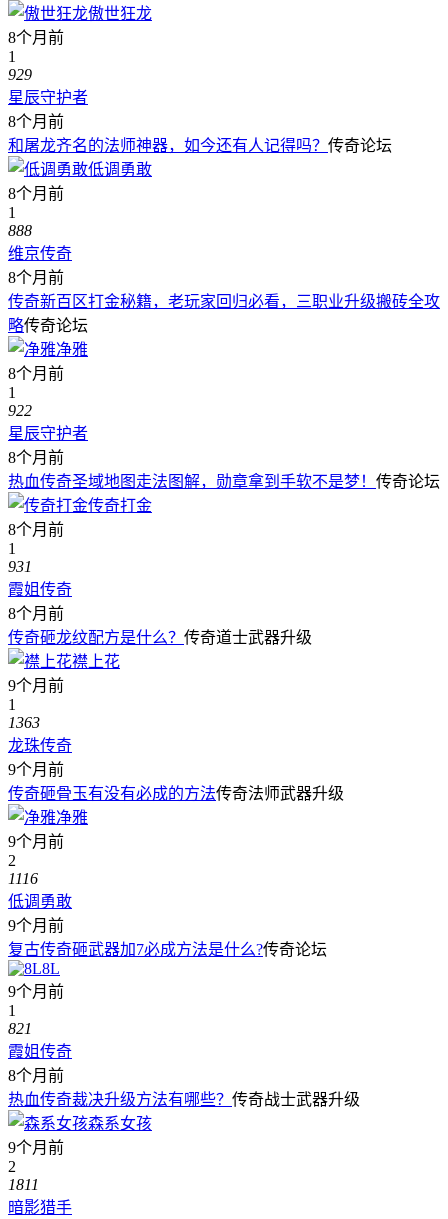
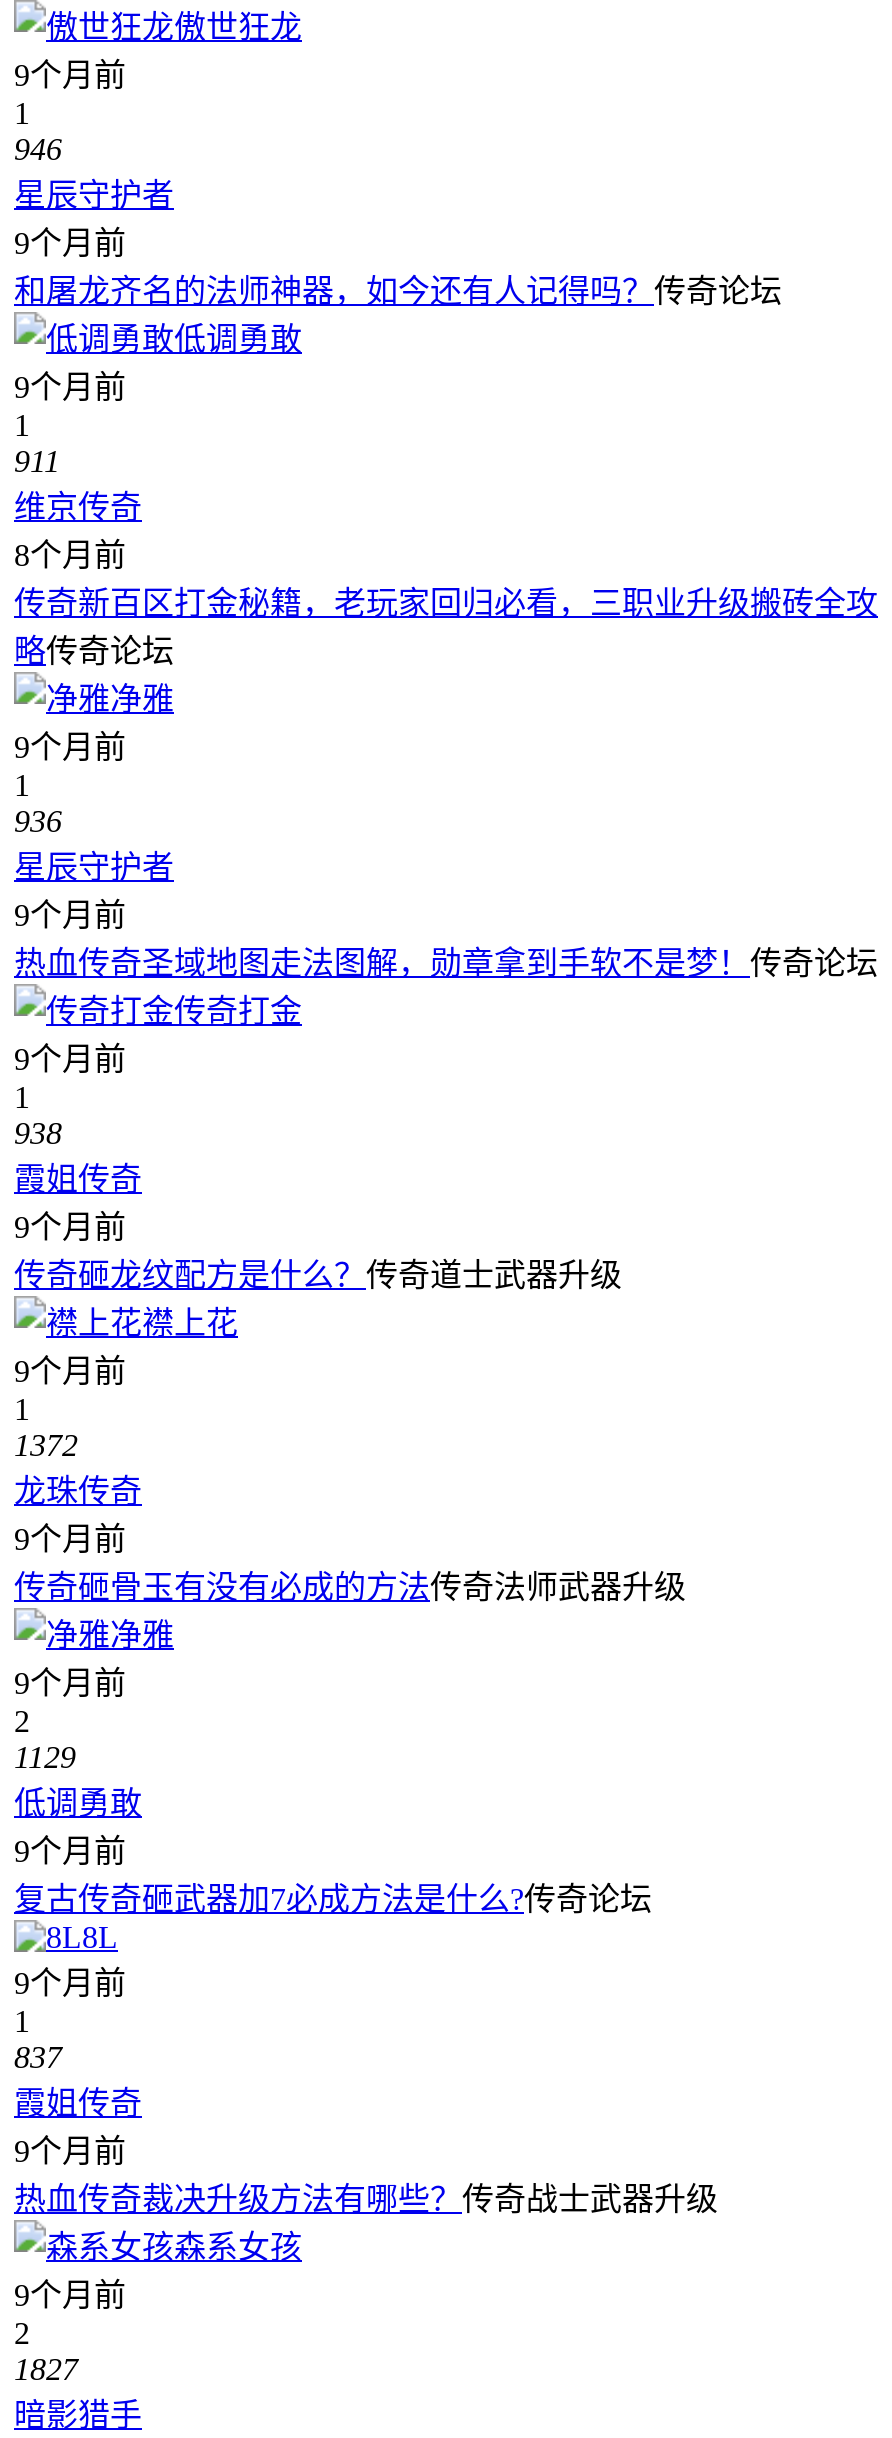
- 8个月前
+ 9个月前

- 929
+ 946

- 8个月前
+ 9个月前

- 8个月前
+ 9个月前

- 888
+ 911

- 8个月前
+ 9个月前

- 922
+ 936

- 8个月前
+ 9个月前

- 8个月前
+ 9个月前

- 931
+ 938

- 8个月前
+ 9个月前

- 1363
+ 1372

- 1116
+ 1129

- 821
+ 837

- 8个月前
+ 9个月前

- 1811
+ 1827
